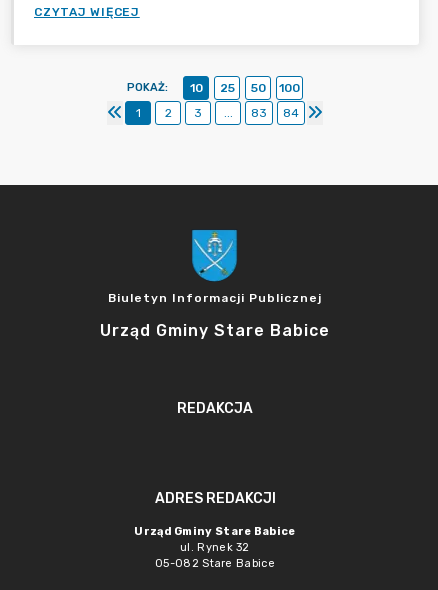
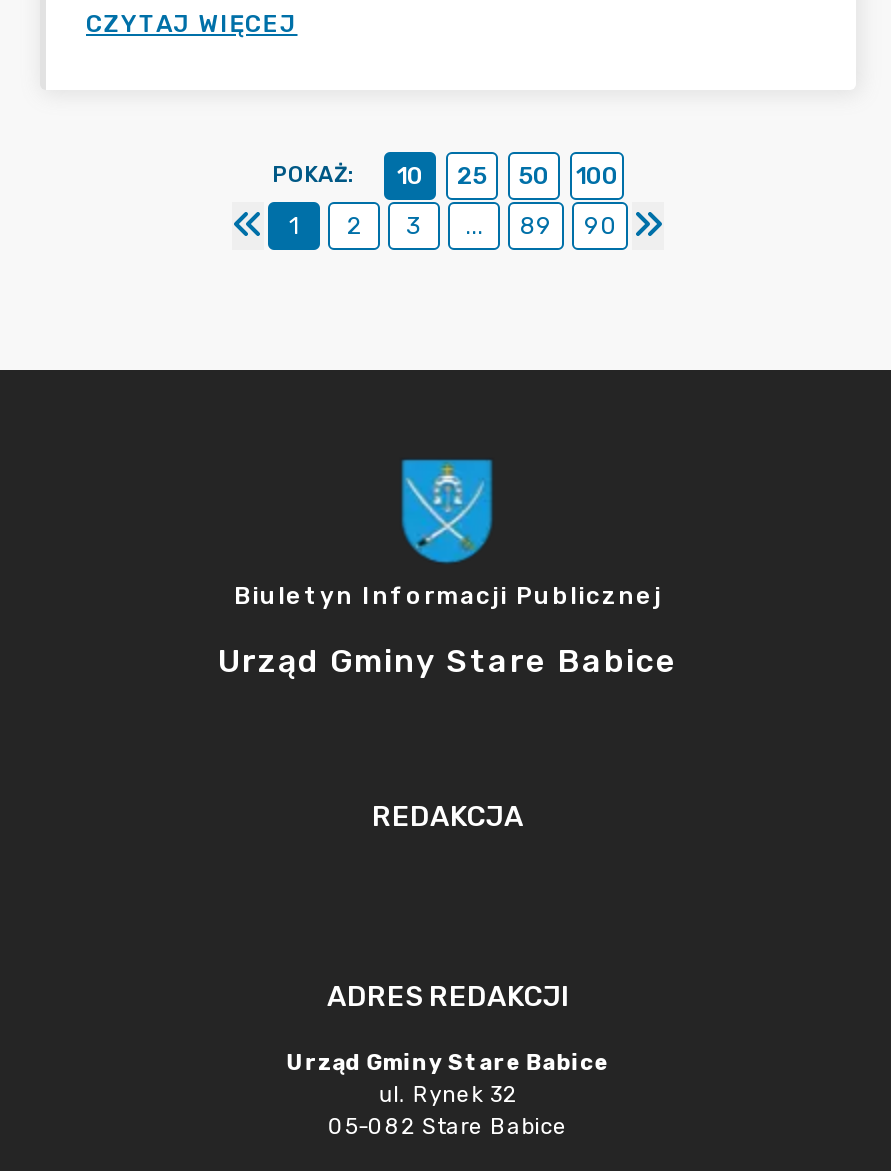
- 83
+ 89

- 84
+ 90
